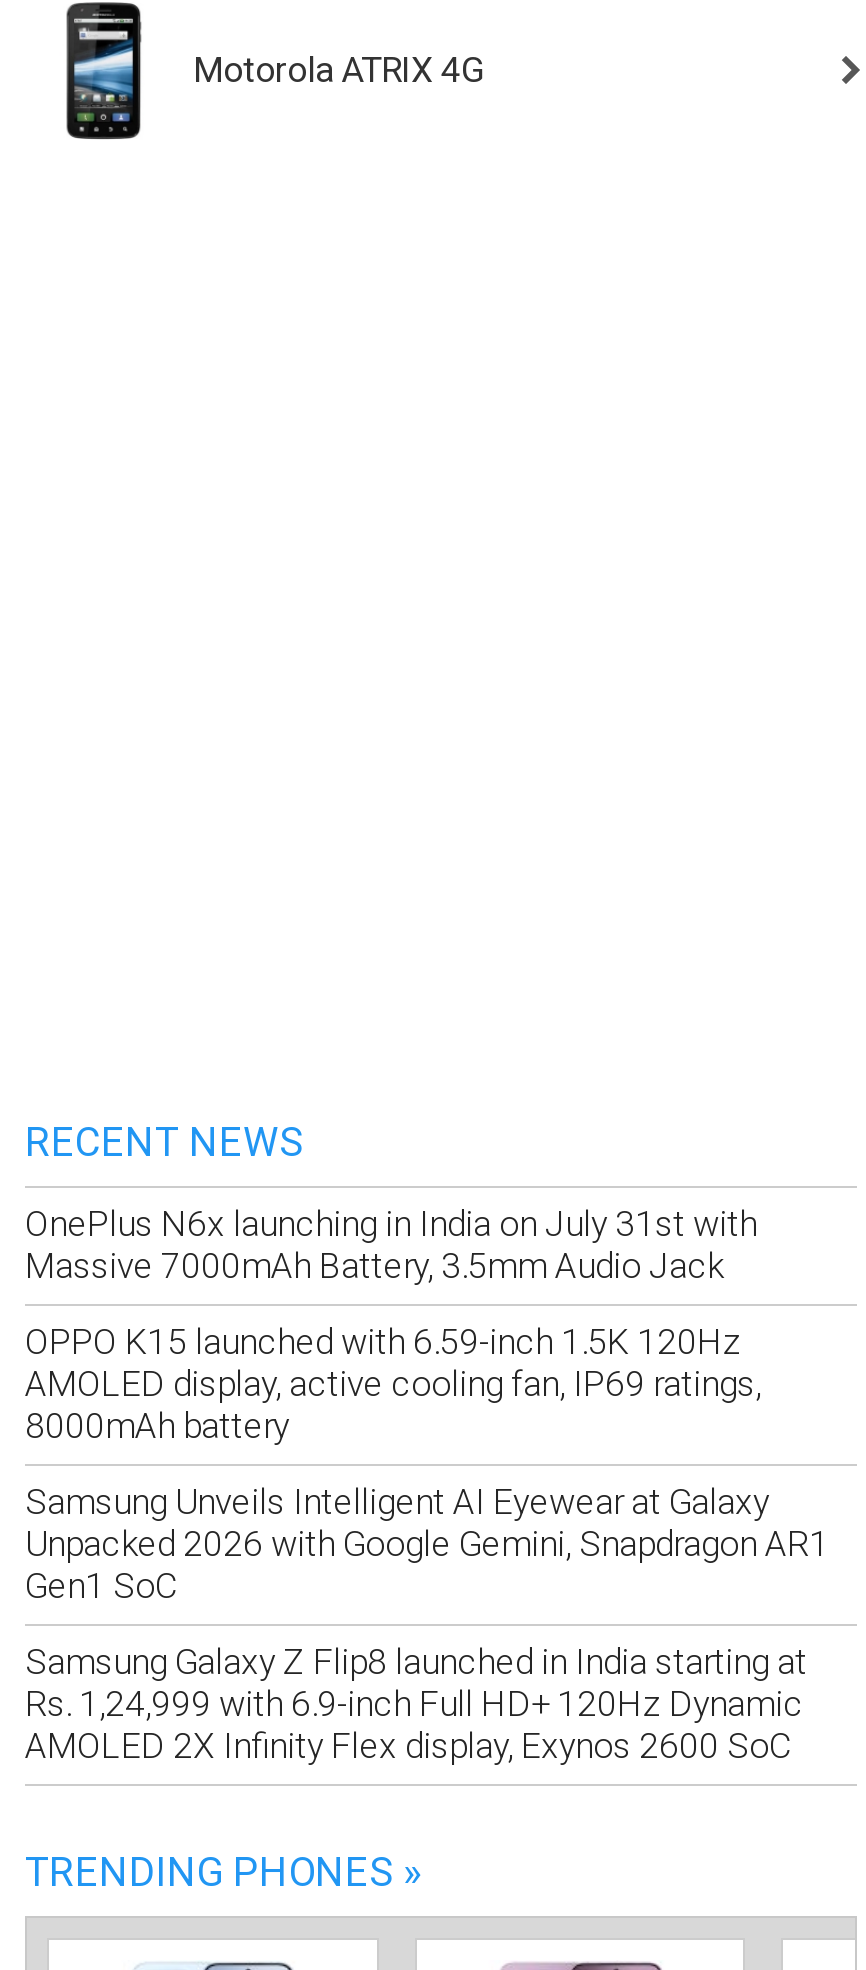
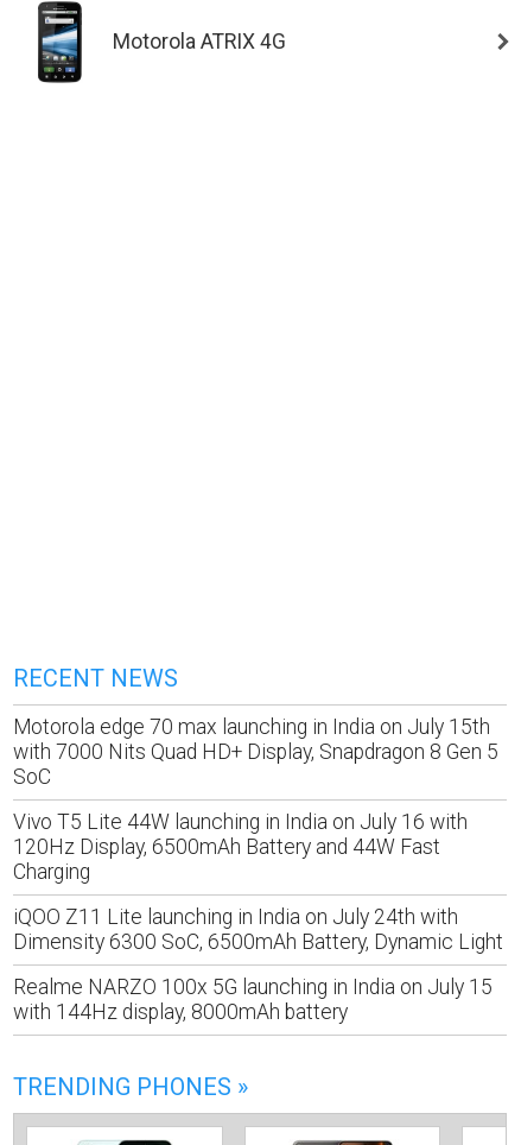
- OnePlus N6x launching in India on July 31st with
- Massive 7000mAh Battery, 3.5mm Audio Jack
+ Motorola edge 70 max launching in India on July 15th
+ with 7000 Nits Quad HD+ Display, Snapdragon 8 Gen 5
+ SoC

- OPPO K15 launched with 6.59-inch 1.5K 120Hz
- AMOLED display, active cooling fan, IP69 ratings,
- 8000mAh battery
+ Vivo T5 Lite 44W launching in India on July 16 with
+ 120Hz Display, 6500mAh Battery and 44W Fast
+ Charging

- Samsung Unveils Intelligent AI Eyewear at Galaxy
- Unpacked 2026 with Google Gemini, Snapdragon AR1
- Gen1 SoC
+ iQOO Z11 Lite launching in India on July 24th with
+ Dimensity 6300 SoC, 6500mAh Battery, Dynamic Light

- Samsung Galaxy Z Flip8 launched in India starting at
- Rs. 1,24,999 with 6.9-inch Full HD+ 120Hz Dynamic
- AMOLED 2X Infinity Flex display, Exynos 2600 SoC
+ Realme NARZO 100x 5G launching in India on July 15
+ with 144Hz display, 8000mAh battery
